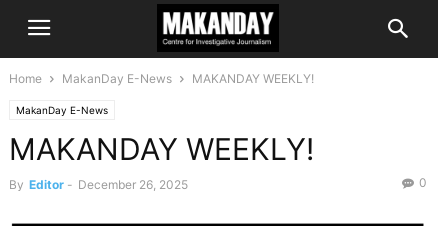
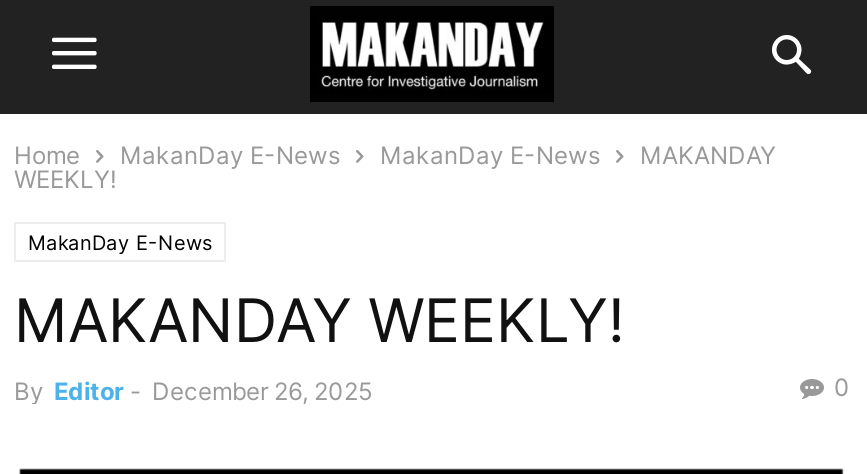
- MAKANDAY WEEKLY!
+ MakanDay E-News
+ MAKANDAY
+ WEEKLY!
